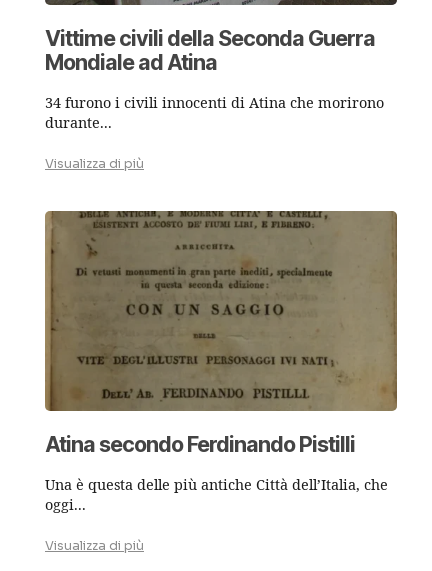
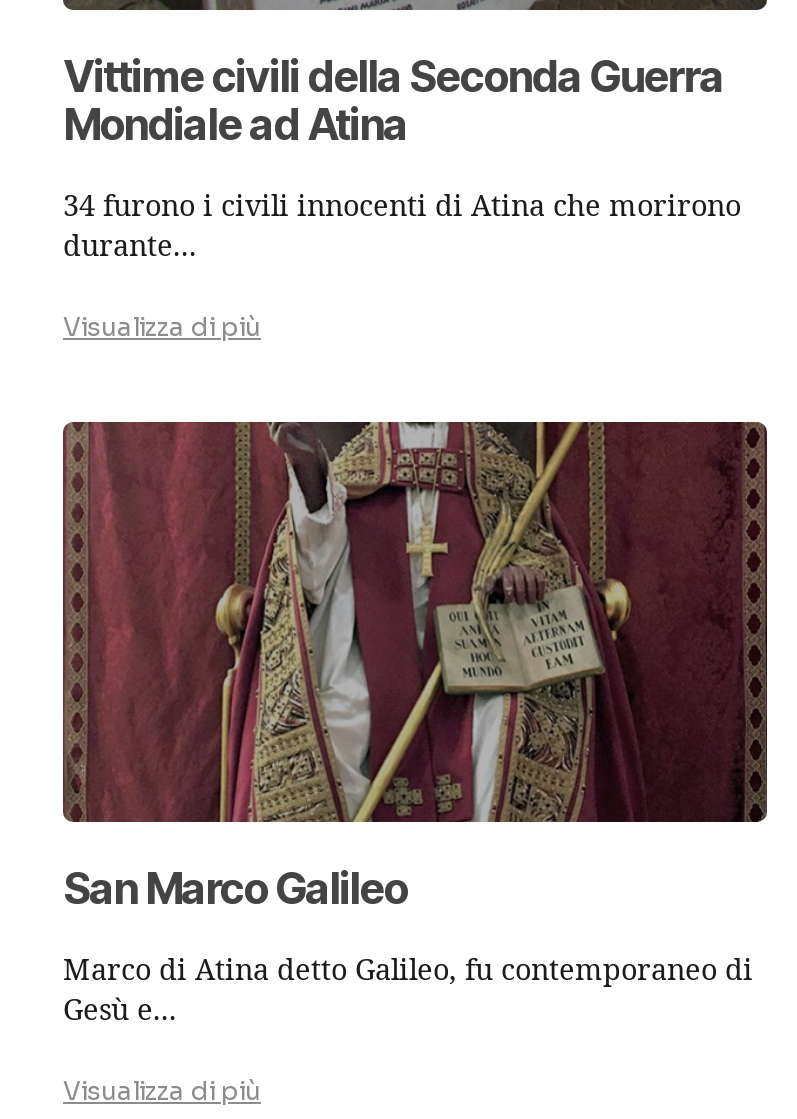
- [image]
- Atina secondo Ferdinando Pistilli
+ [image]
+ San Marco Galileo

- Una è questa delle più antiche Città dell’Italia, che
- oggi...
+ Marco di Atina detto Galileo, fu contemporaneo di
+ Gesù e...
